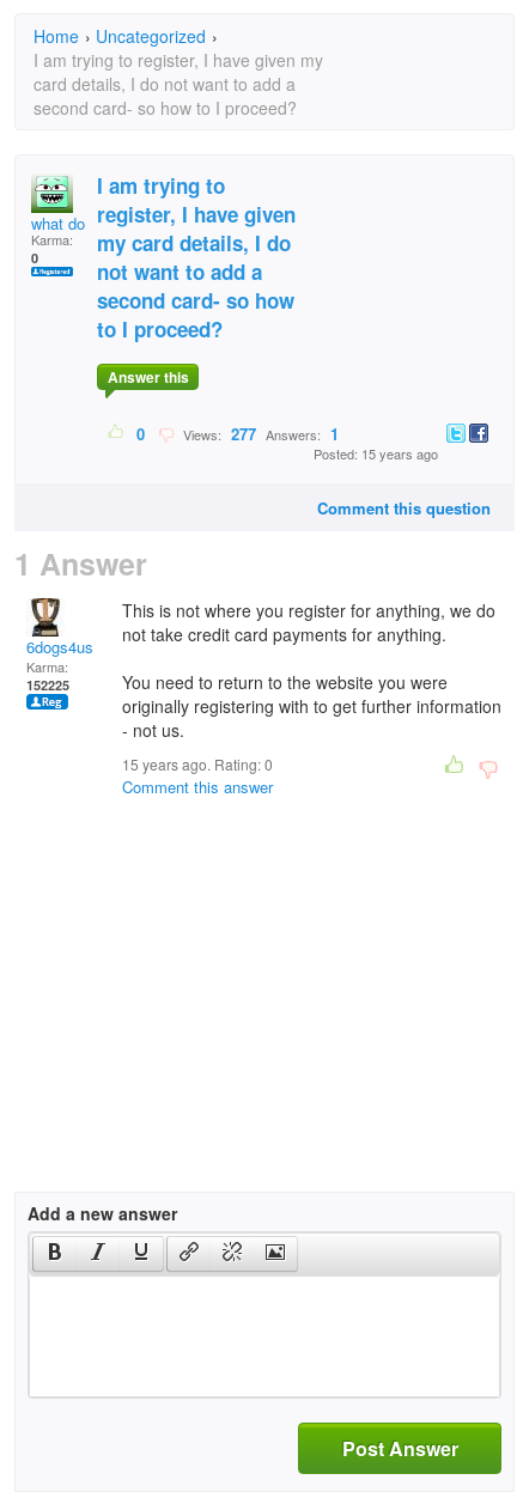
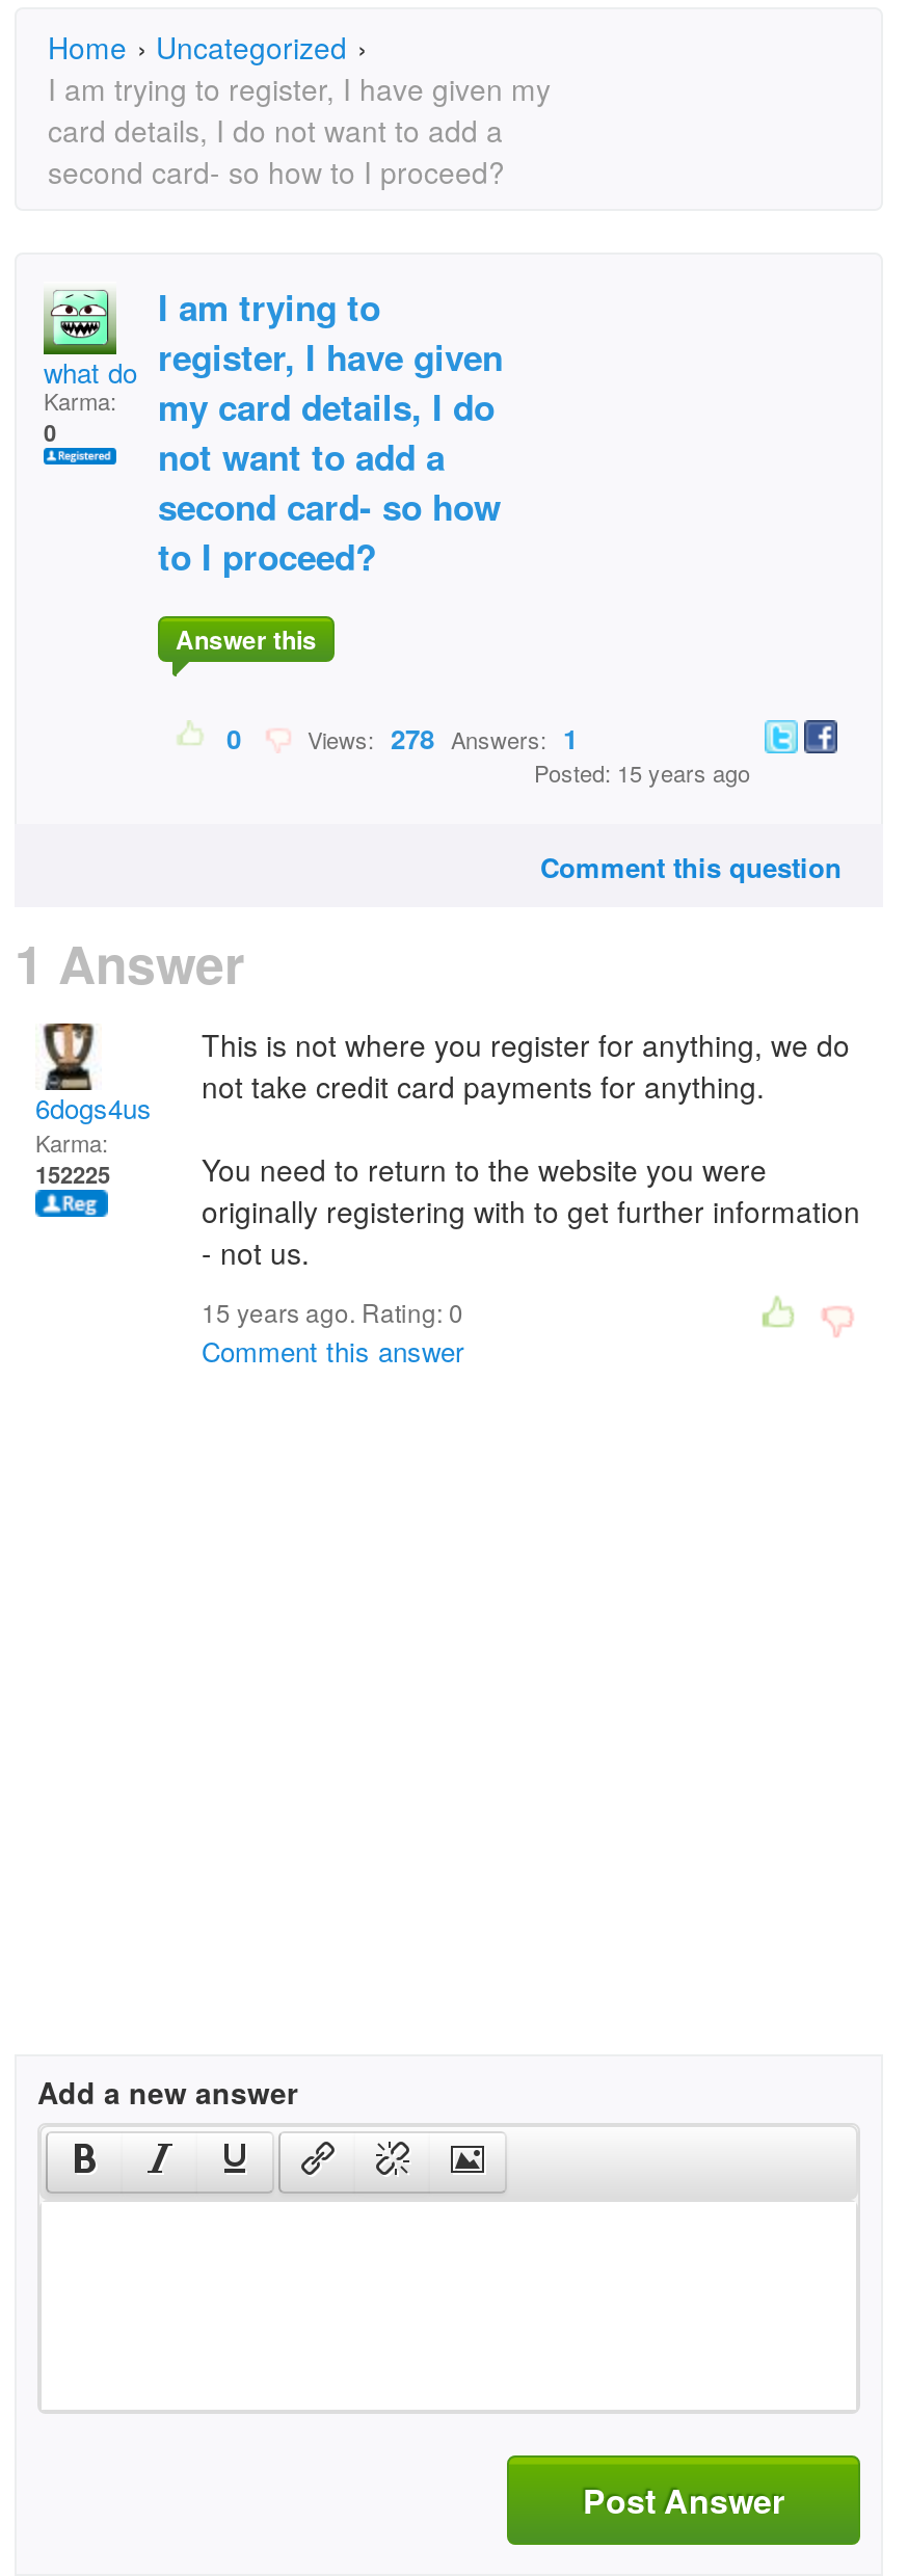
- Views: 277 Answers: 1
+ Views: 278 Answers: 1
